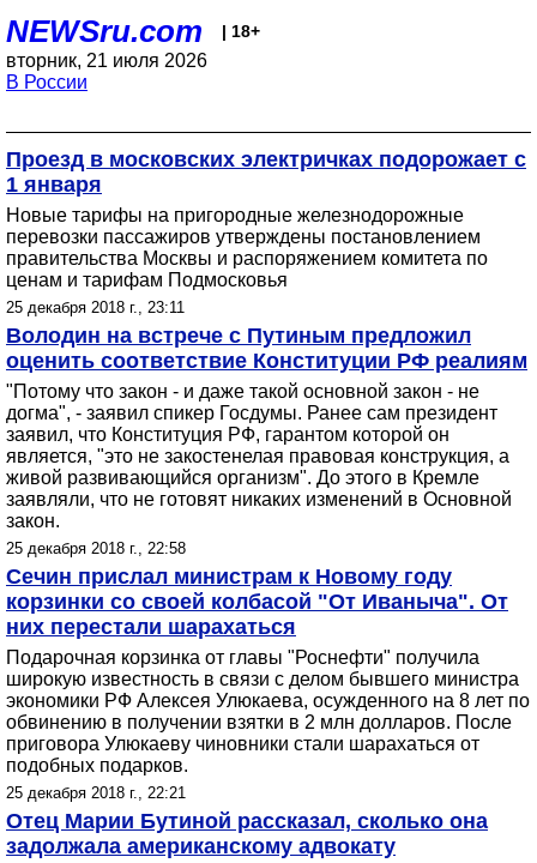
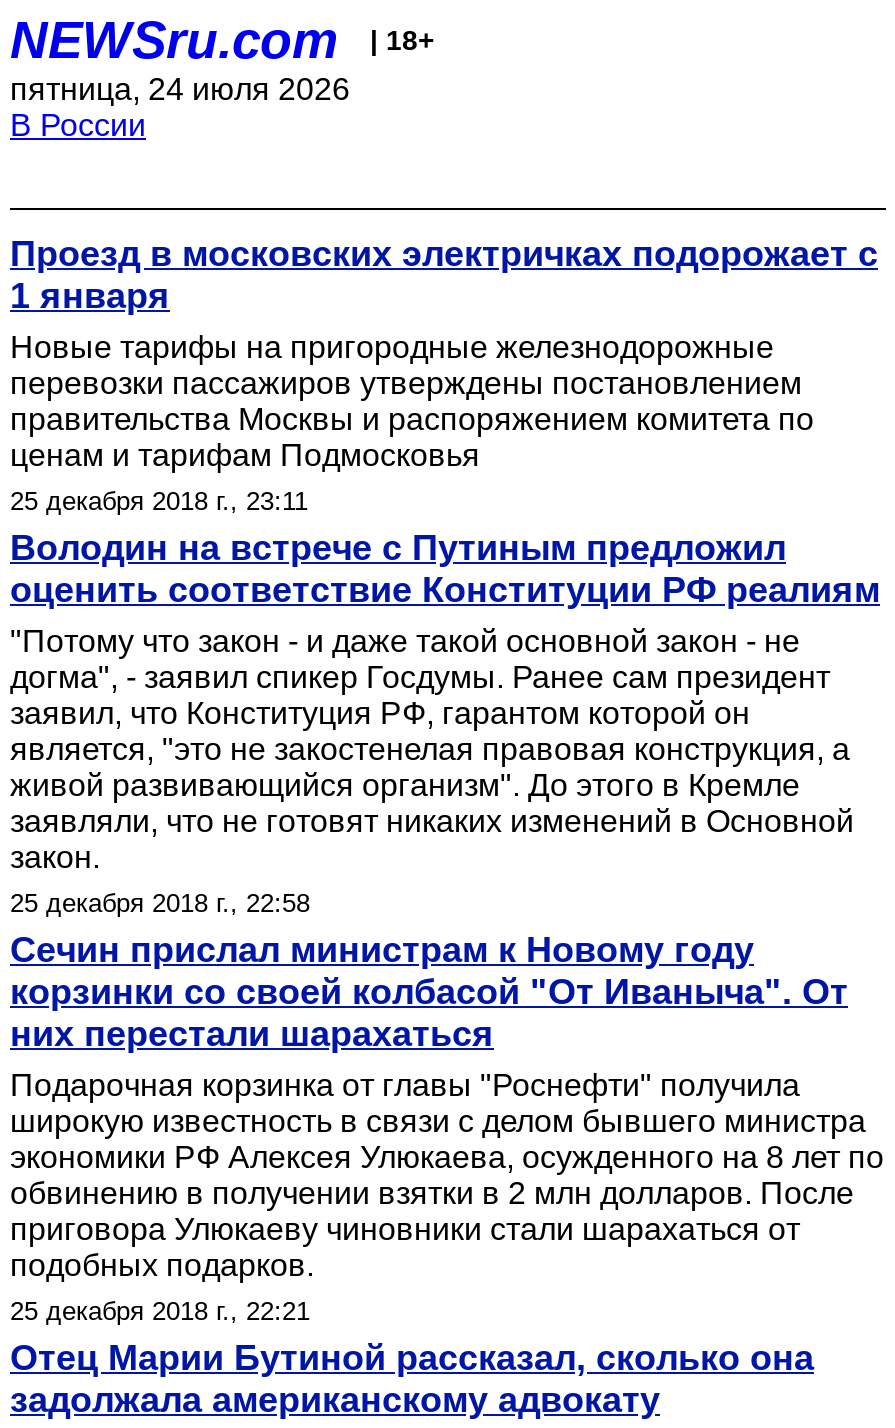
- вторник, 21 июля 2026
+ пятница, 24 июля 2026
